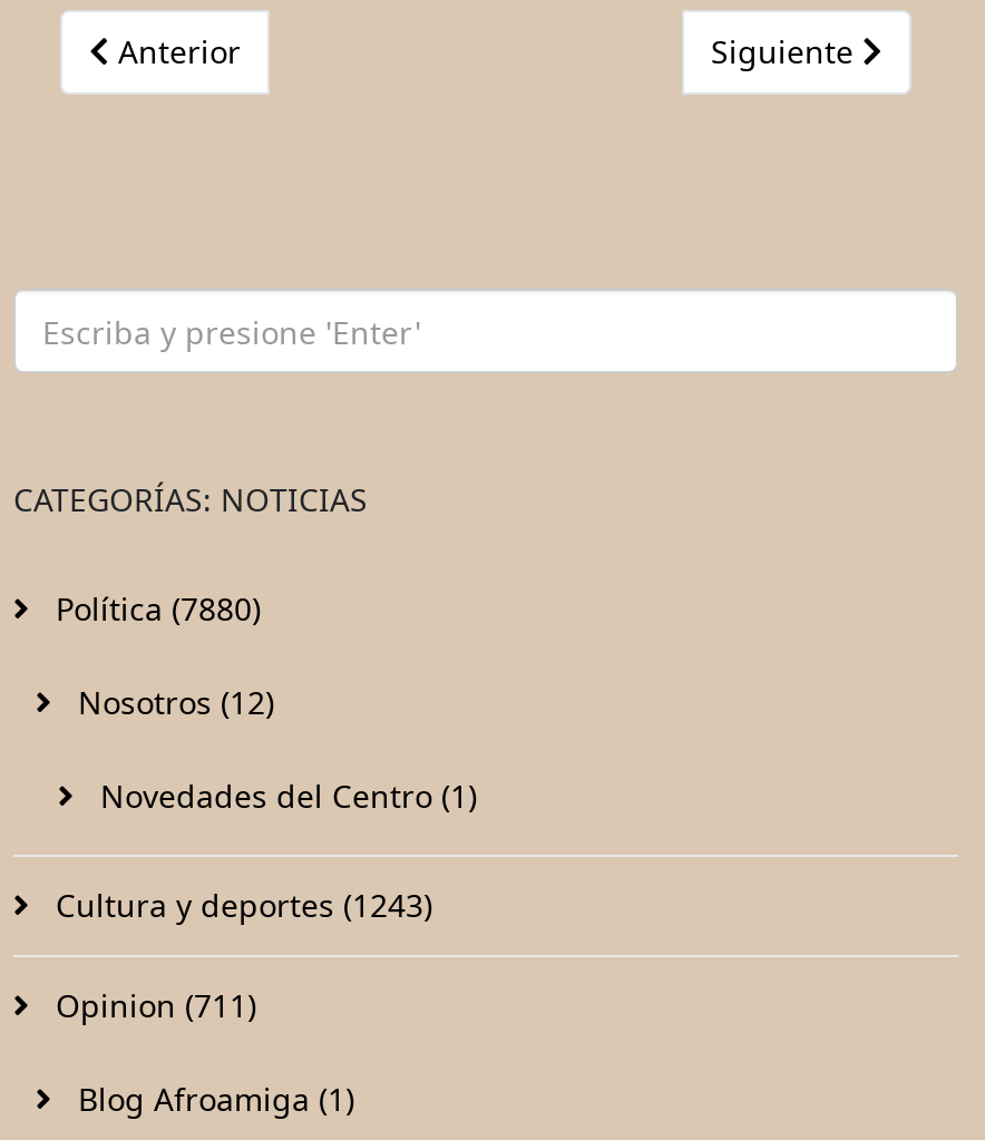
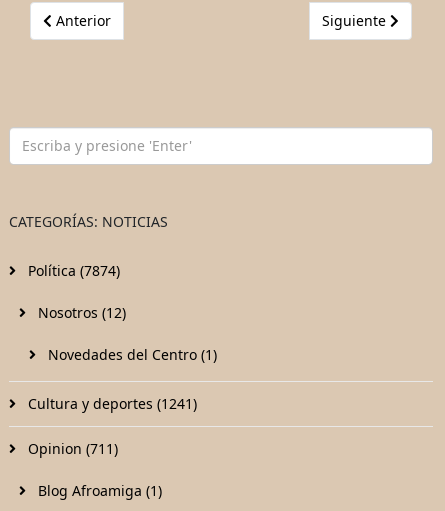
- Política (7880)
+ Política (7874)

- Cultura y deportes (1243)
+ Cultura y deportes (1241)
